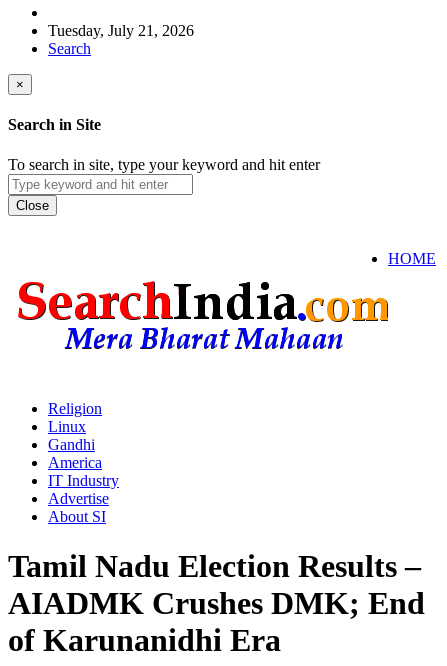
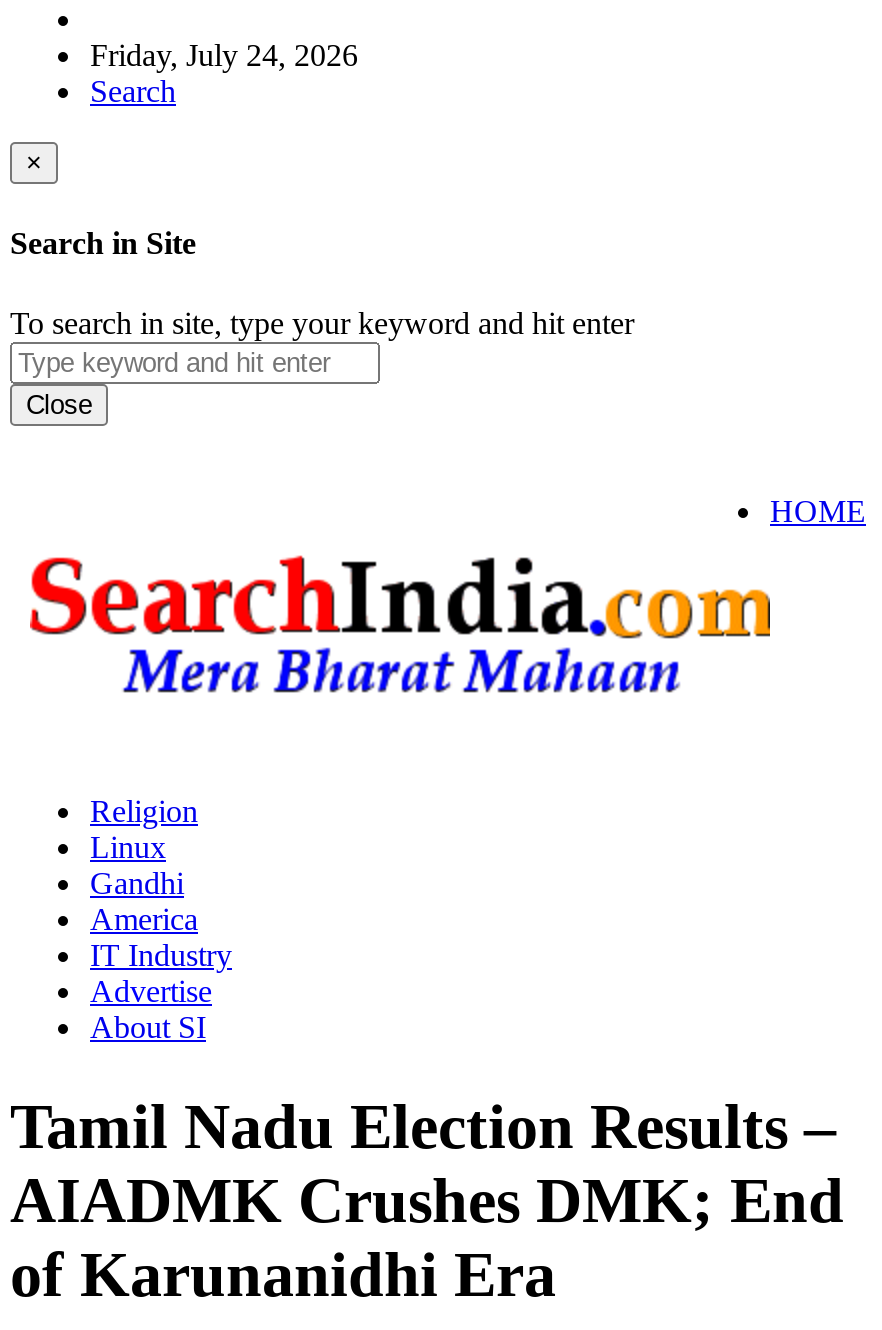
- Tuesday, July 21, 2026
+ Friday, July 24, 2026
